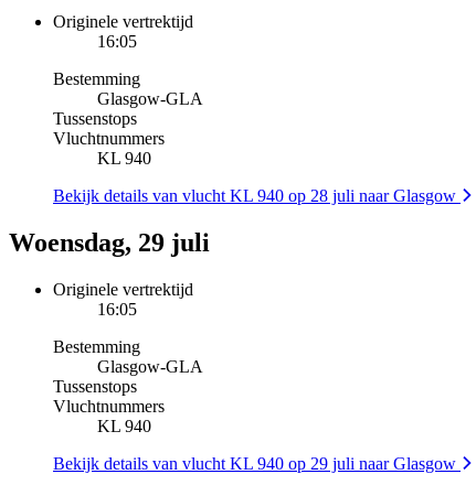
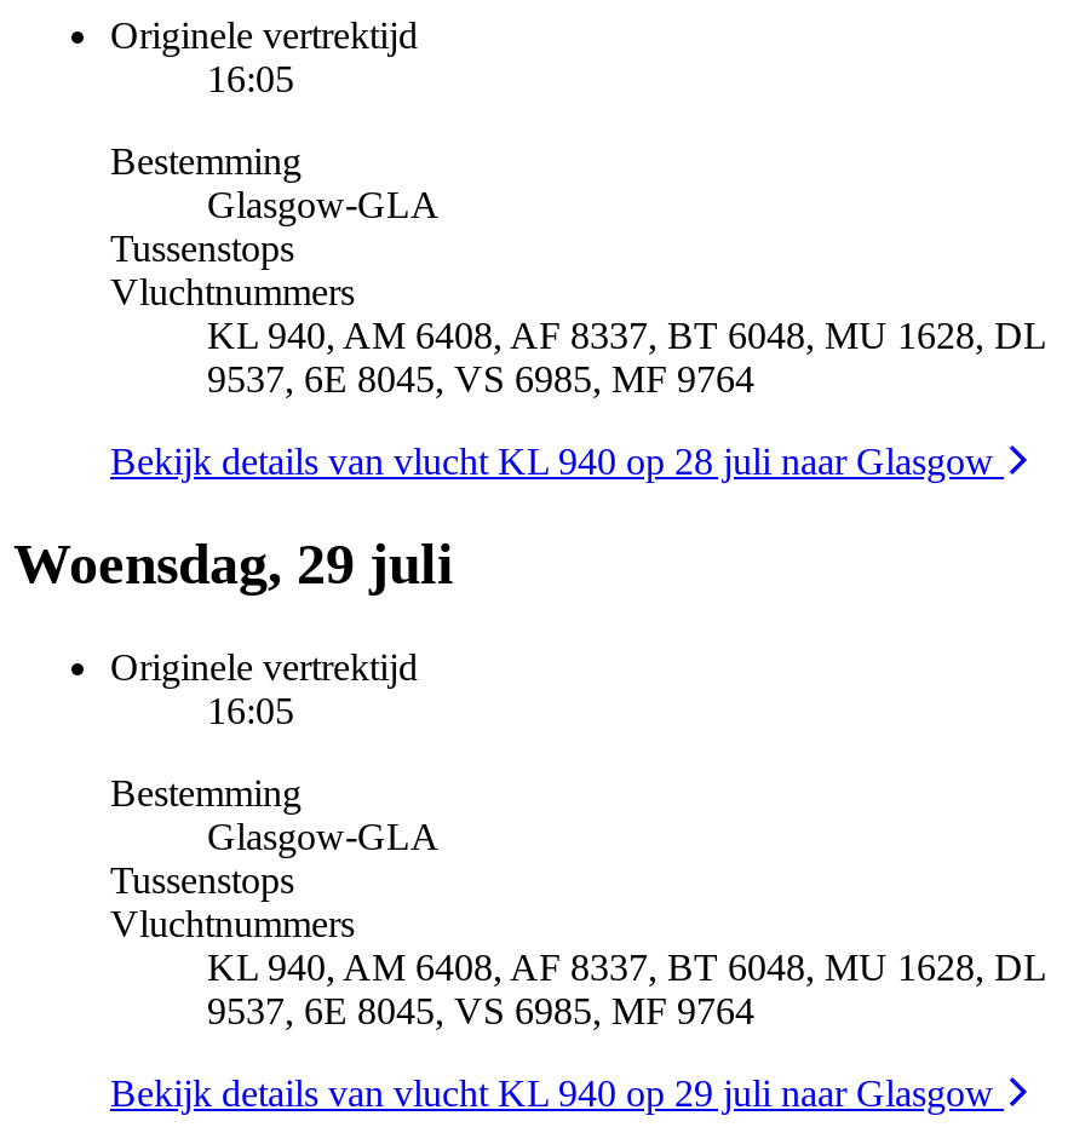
- KL 940
+ KL 940, AM 6408, AF 8337, BT 6048, MU 1628, DL
+ 9537, 6E 8045, VS 6985, MF 9764

- KL 940
+ KL 940, AM 6408, AF 8337, BT 6048, MU 1628, DL
+ 9537, 6E 8045, VS 6985, MF 9764
